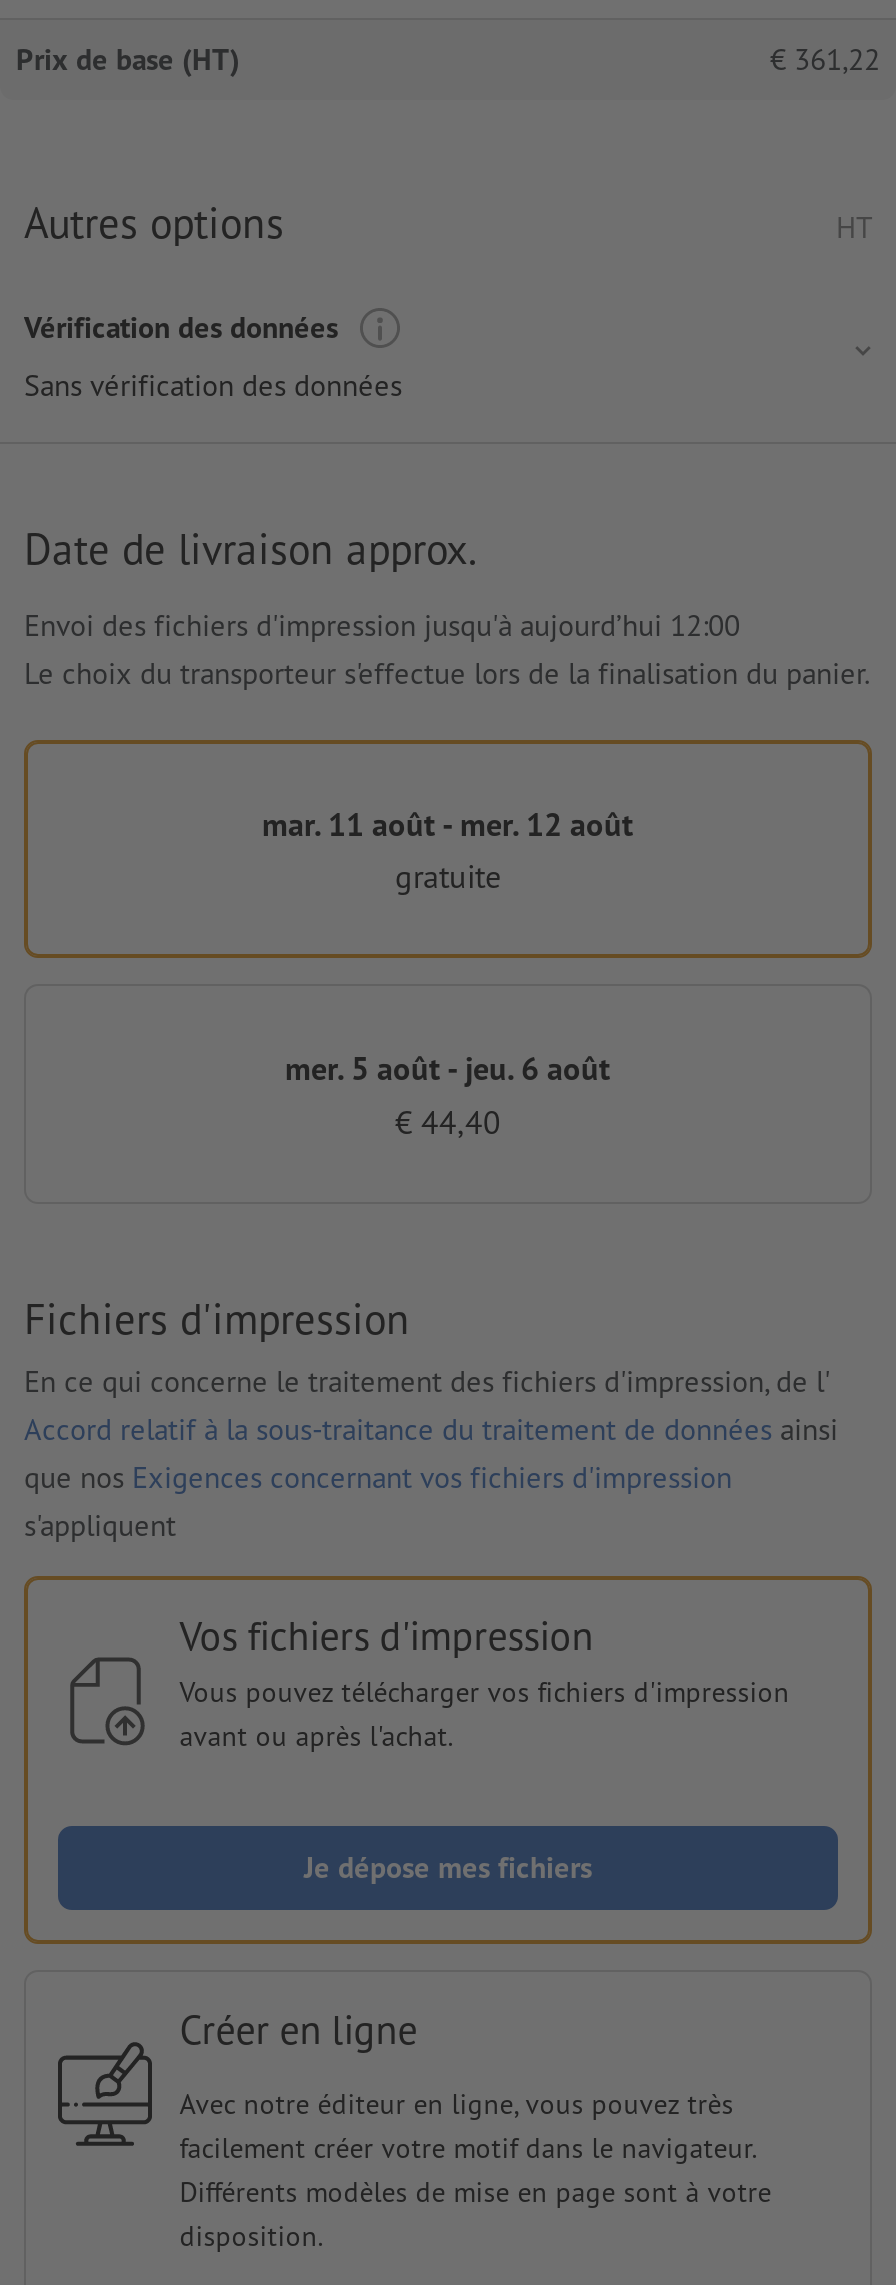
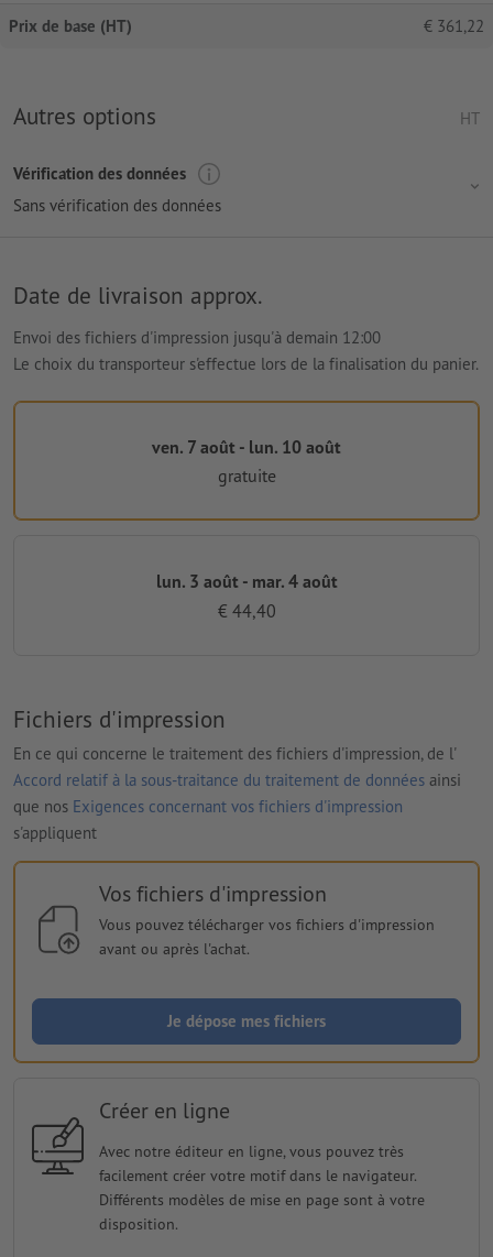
- Envoi des fichiers d'impression jusqu'à aujourd’hui 12:00
+ Envoi des fichiers d'impression jusqu'à demain 12:00

- mar. 11 août - mer. 12 août
+ ven. 7 août - lun. 10 août

- mer. 5 août - jeu. 6 août
+ lun. 3 août - mar. 4 août
